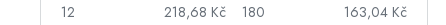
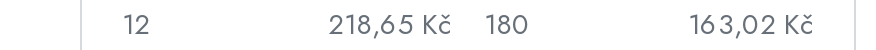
- 218,68 Kč 180
+ 218,65 Kč 180

- 163,04 Kč
+ 163,02 Kč
